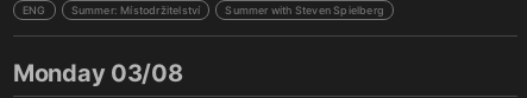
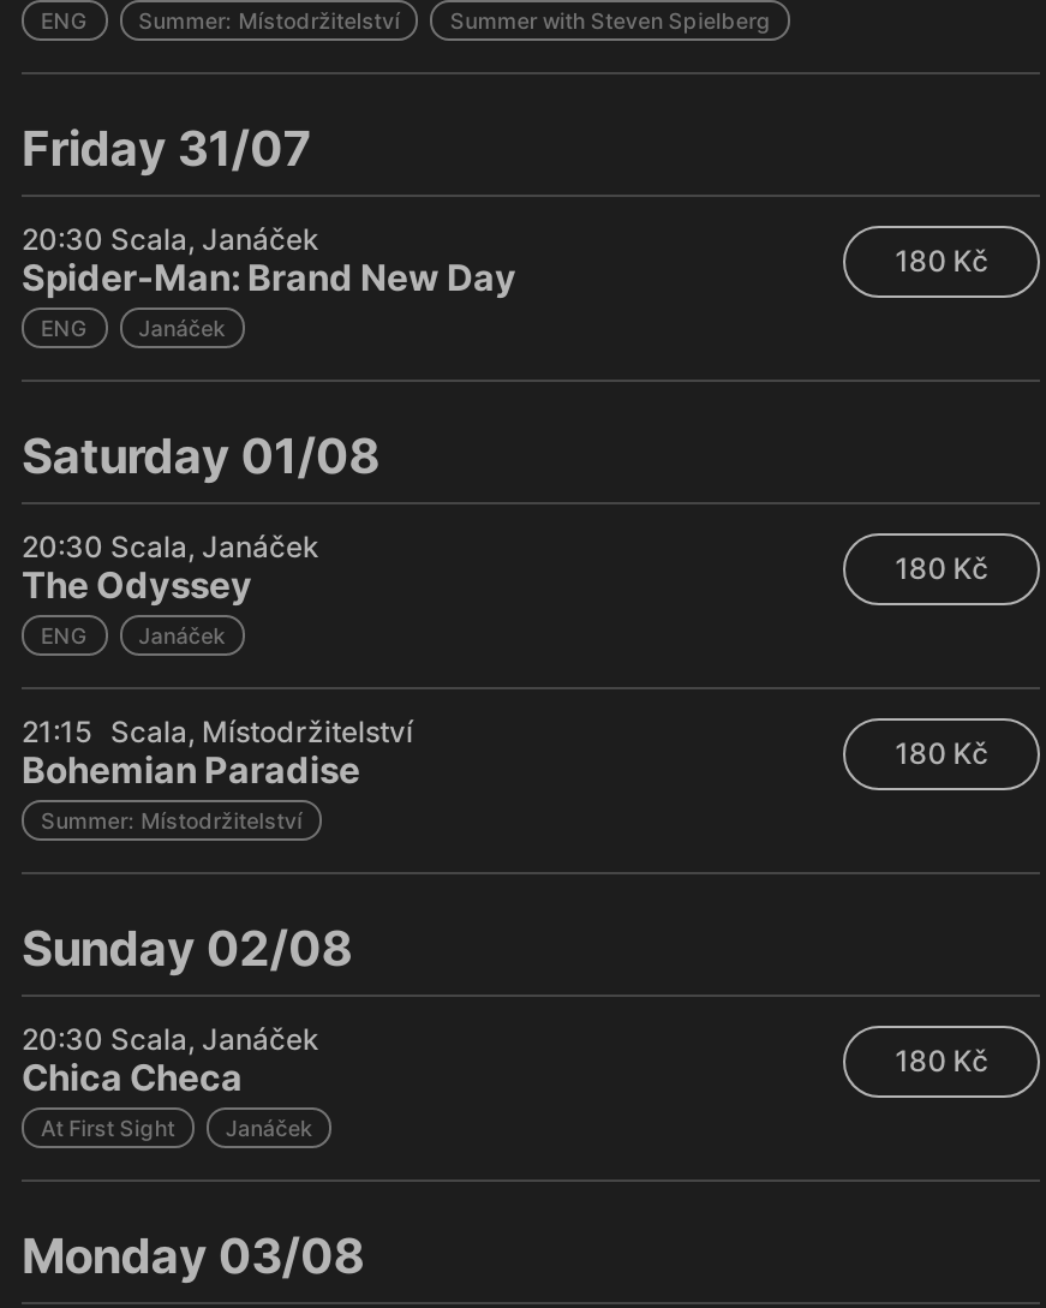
+ Friday 31/07
+ 20:30 Scala Janáček
+ Spider-Man: Brand New Day
+ ENG
+ Janáček

+ Saturday 01/08
+ 20:30 Scala Janáček
+ The Odyssey
+ ENG
+ Janáček

+ 21:15 Scala Místodržitelství
+ Bohemian Paradise
+ Summer: Místodržitelství

+ Sunday 02/08
+ 20:30 Scala Janáček
+ Chica Checa
+ At First Sight
+ Janáček

+ 180 Kč

+ 180 Kč

+ 180 Kč

+ 180 Kč
